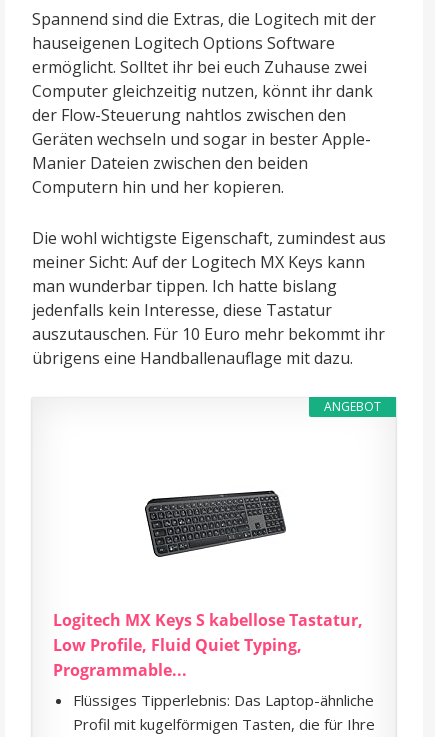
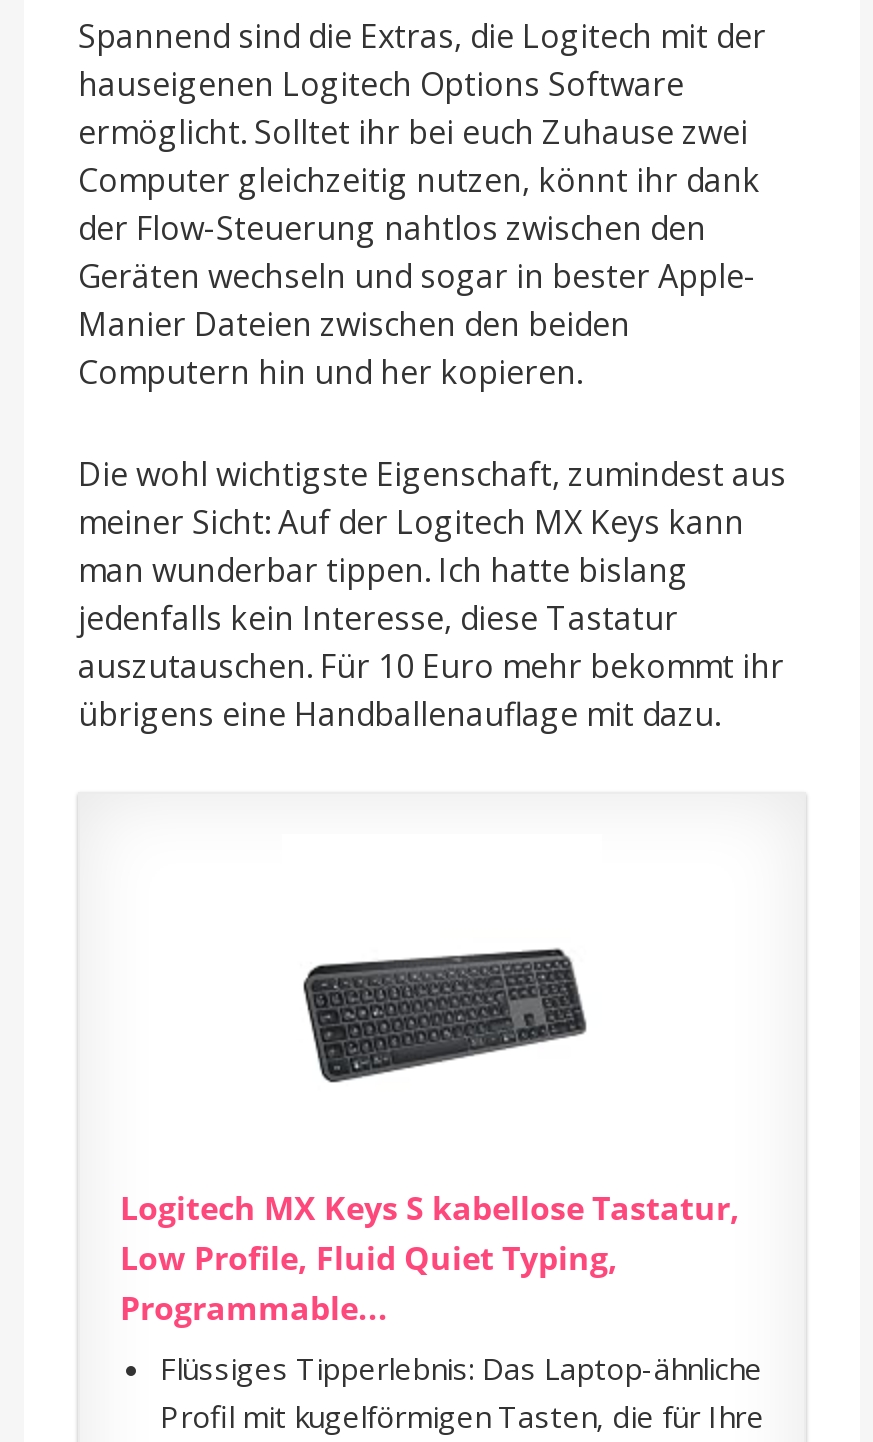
- ANGEBOT
